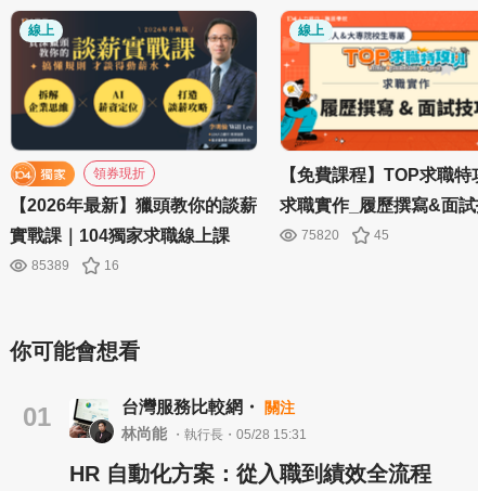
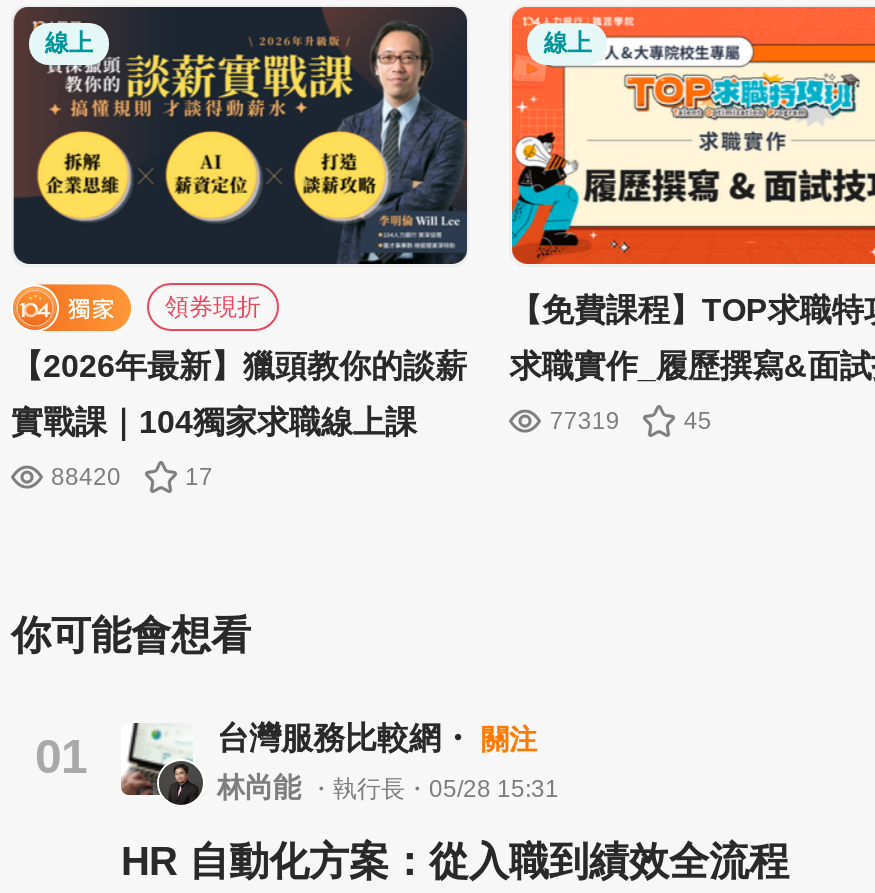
- 75820
+ 77319

- 85389
+ 88420

- 16
+ 17
